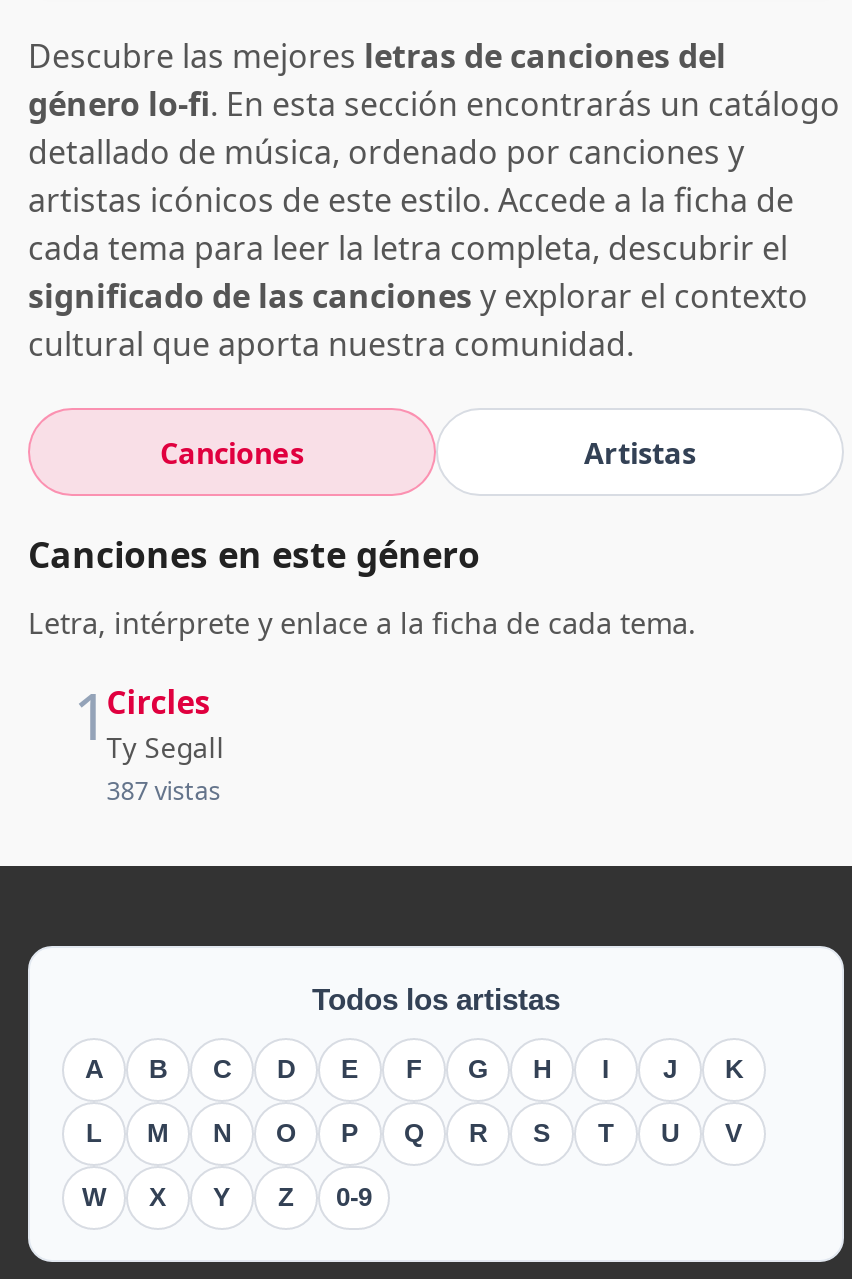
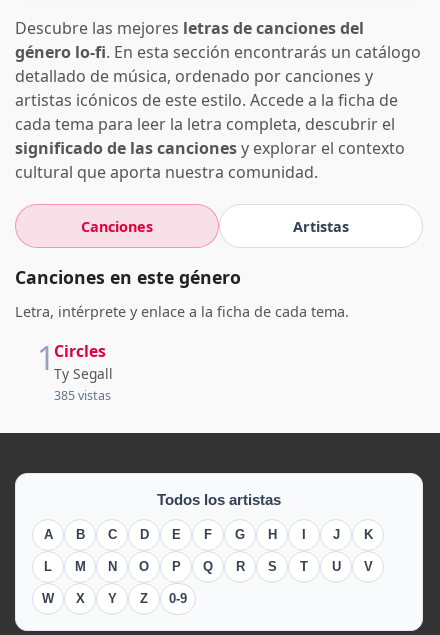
- 387 vistas
+ 385 vistas
